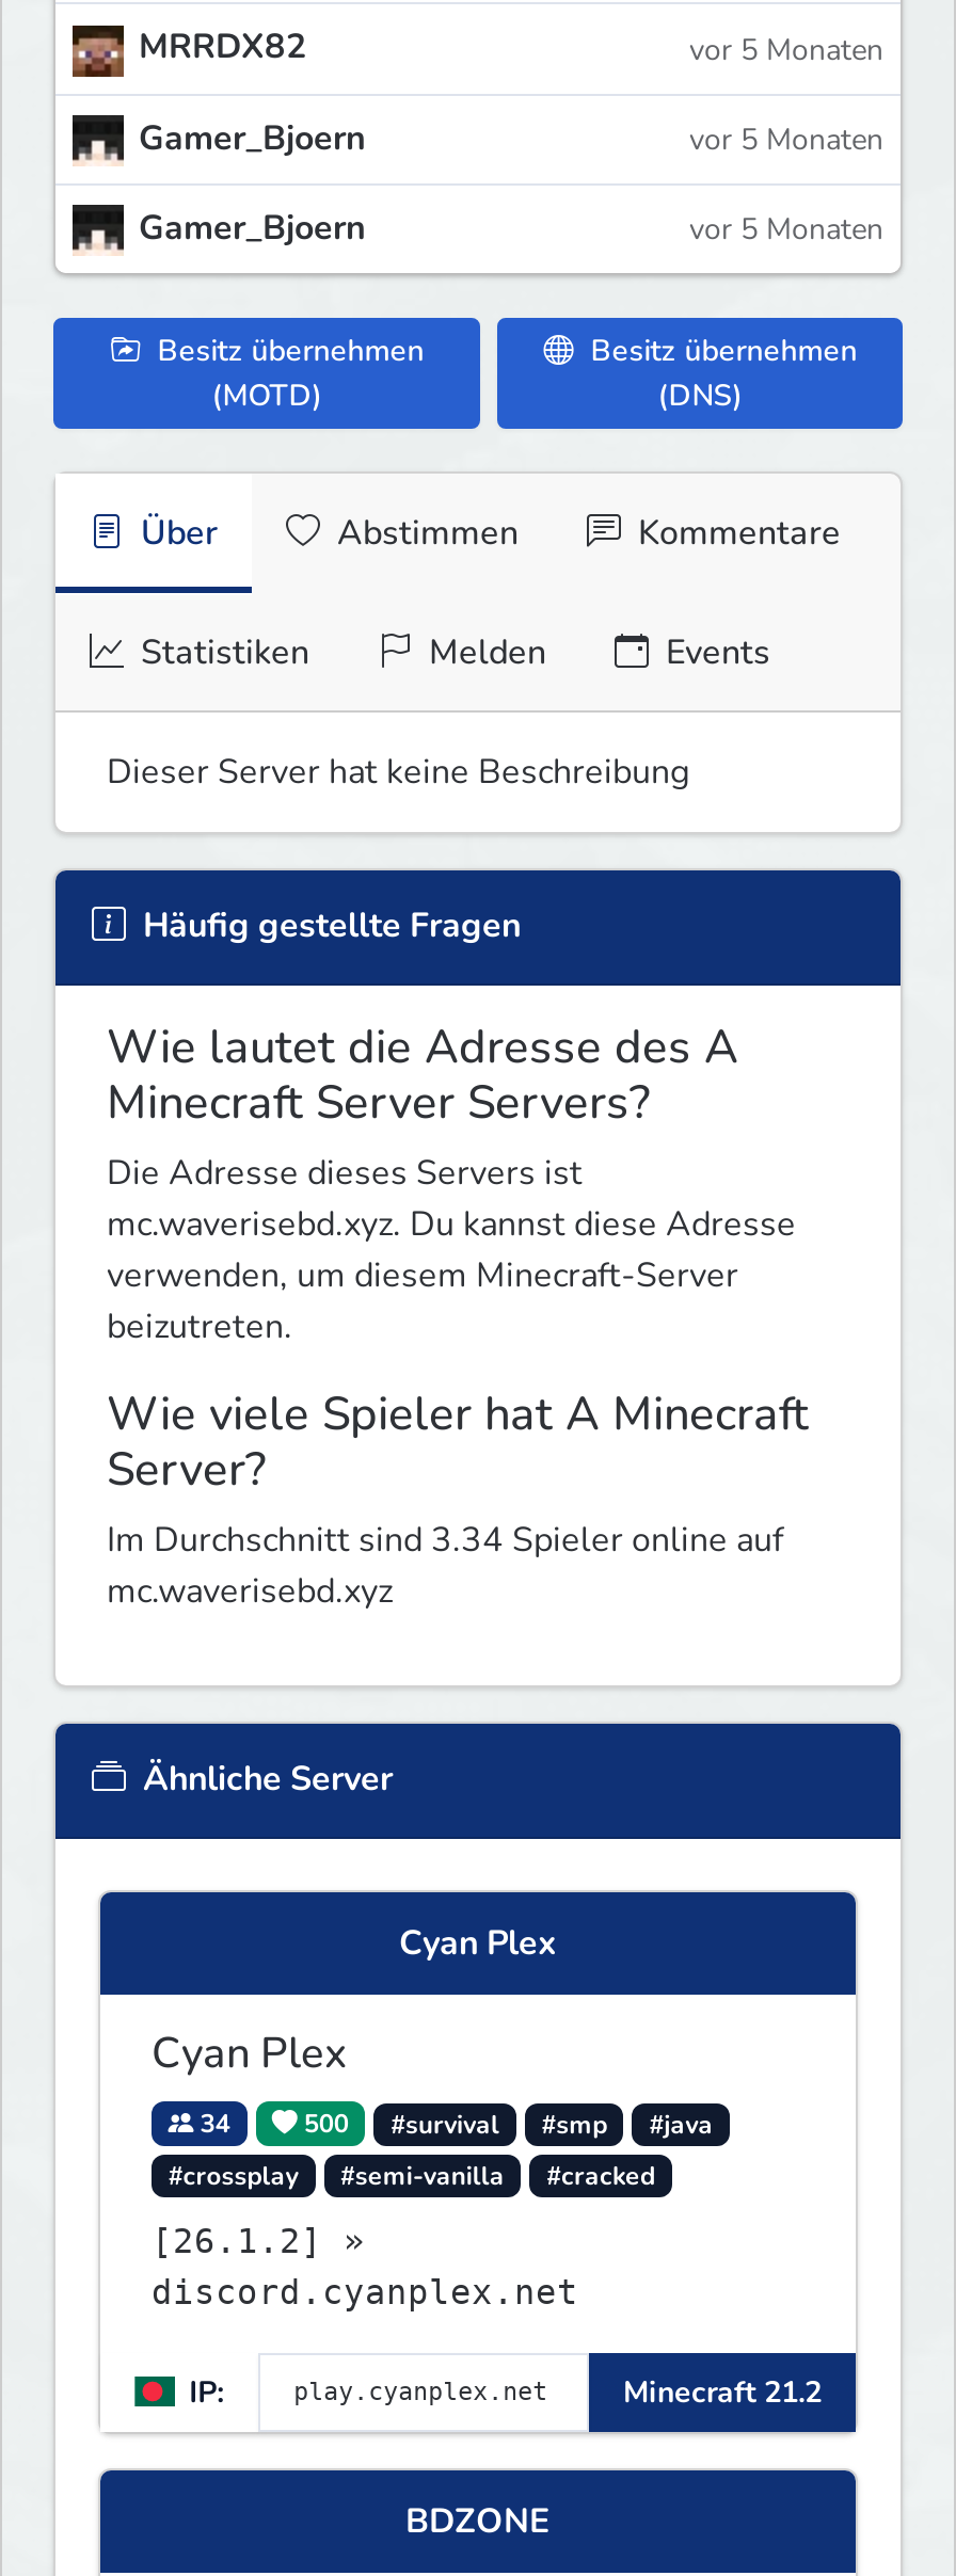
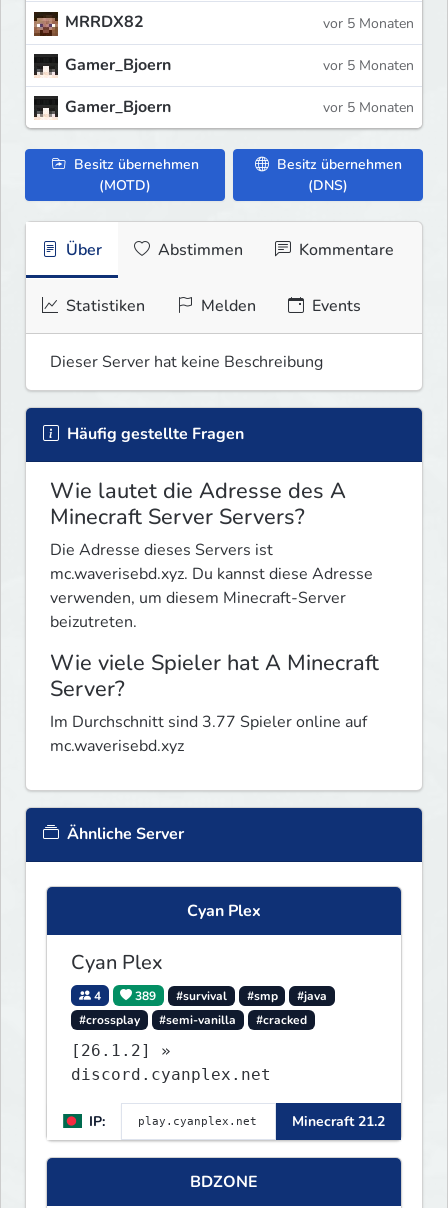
- Im Durchschnitt sind 3.34 Spieler online auf
+ Im Durchschnitt sind 3.77 Spieler online auf

- 34
+ 4

- 500
+ 389
